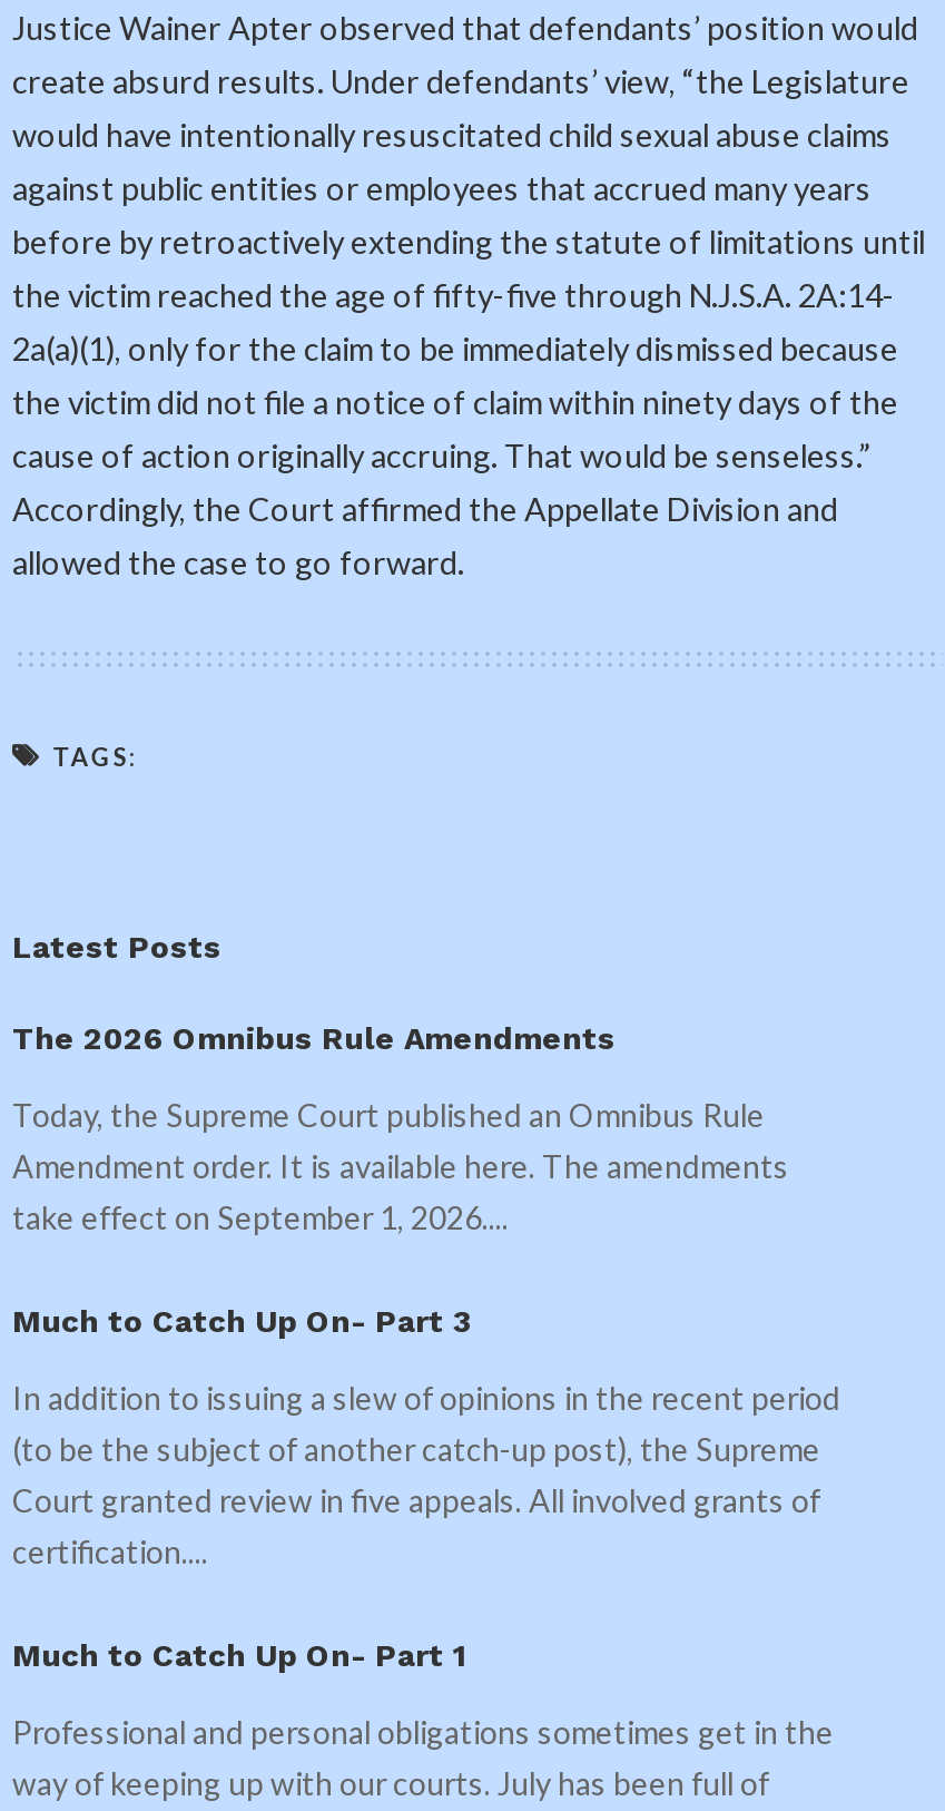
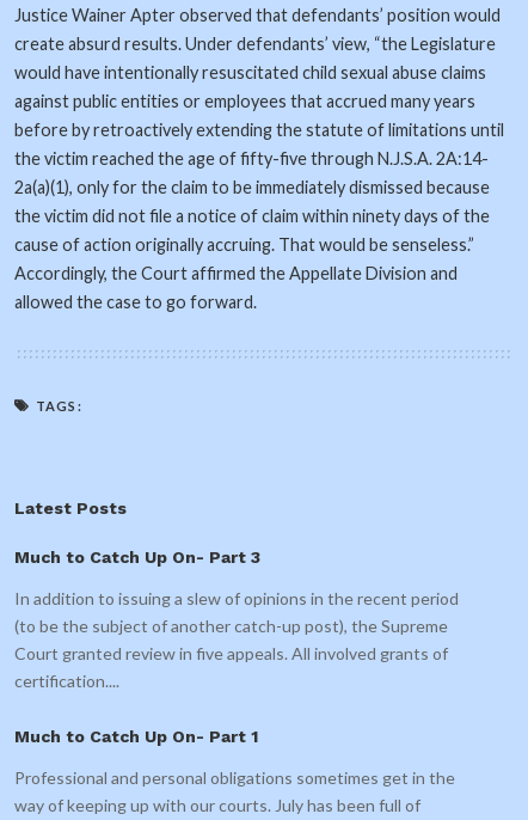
- The 2026 Omnibus Rule Amendments
- Today, the Supreme Court published an Omnibus Rule
- Amendment order. It is available here. The amendments
- take effect on September 1, 2026....
